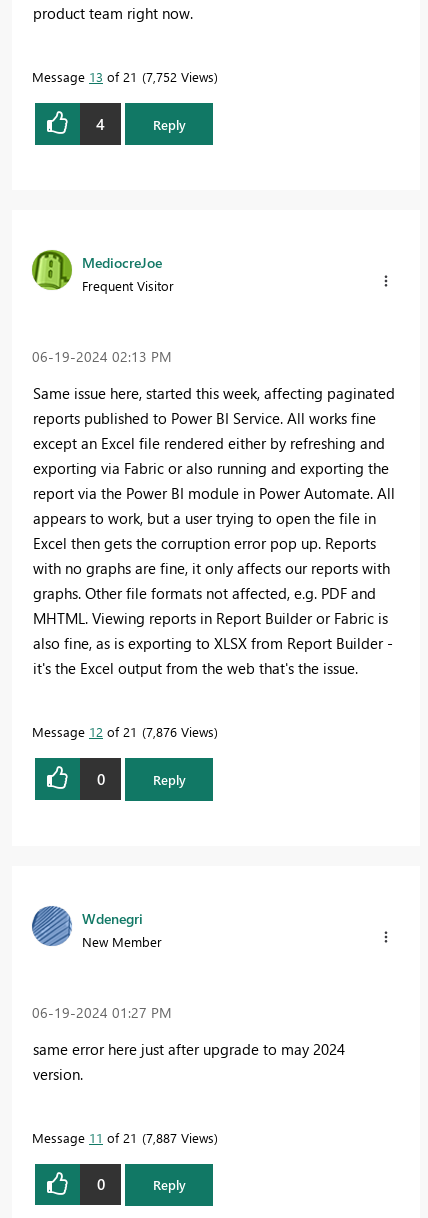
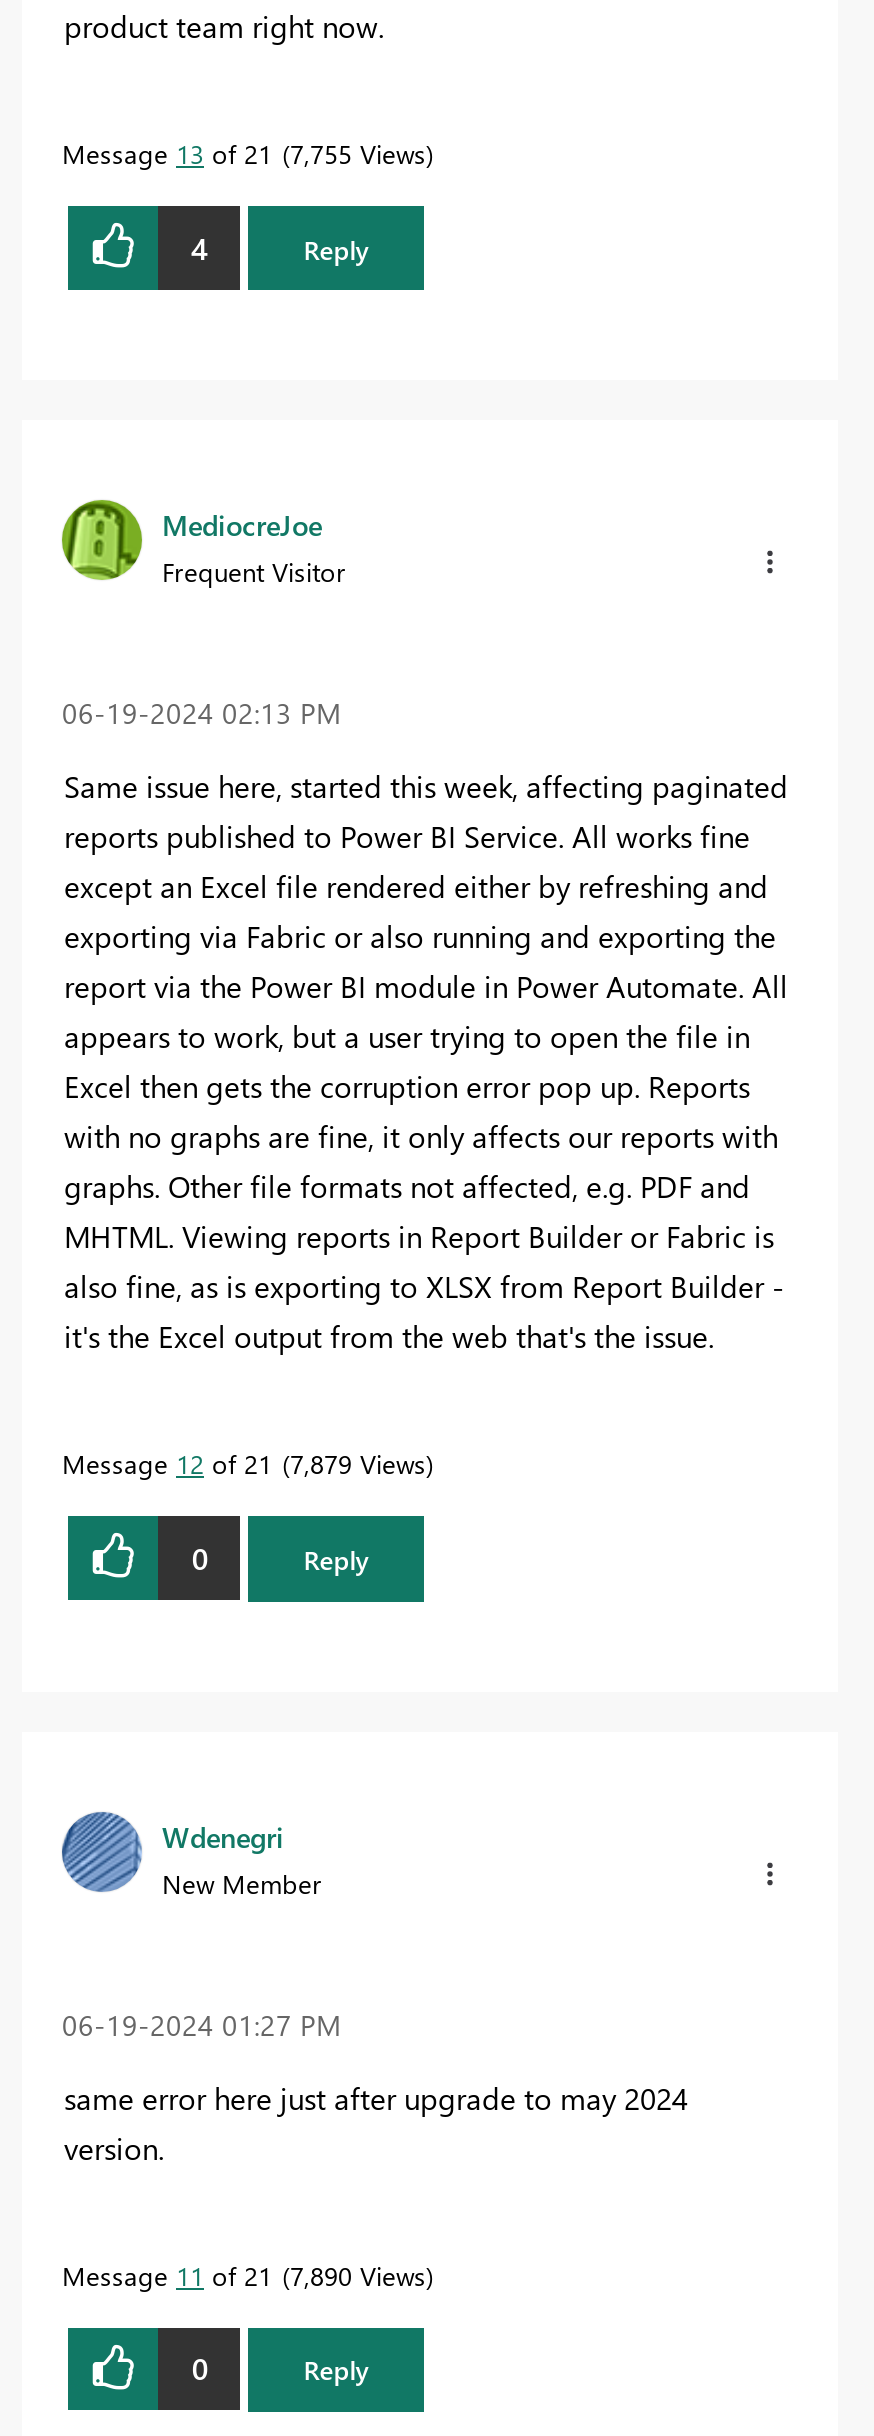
- Message 13 of 21 7,752 Views
+ Message 13 of 21 7,755 Views

- Message 12 of 21 7,876 Views
+ Message 12 of 21 7,879 Views

- Message 11 of 21 7,887 Views
+ Message 11 of 21 7,890 Views
